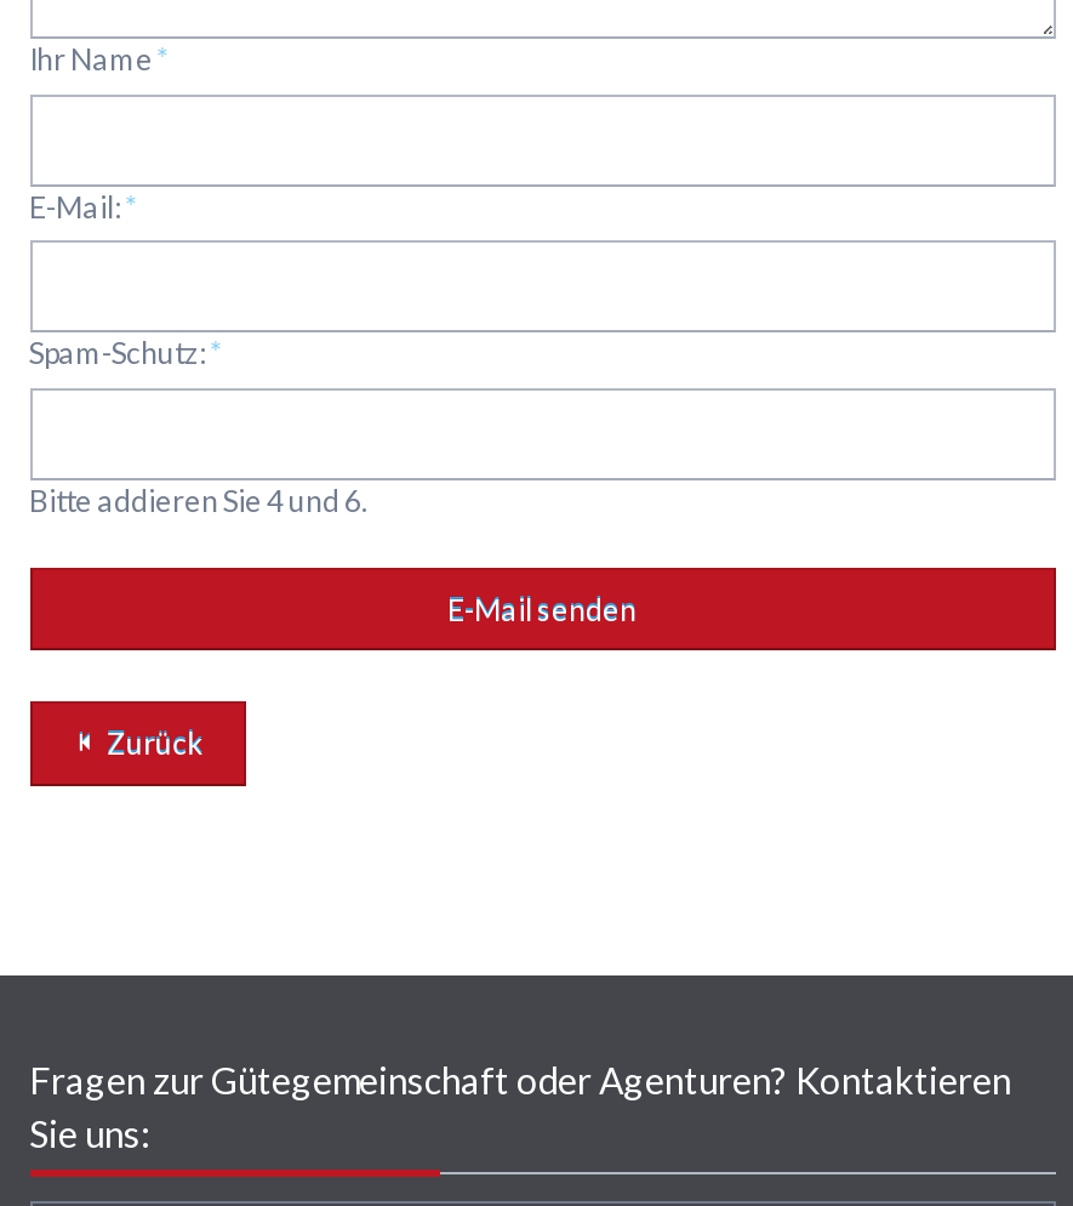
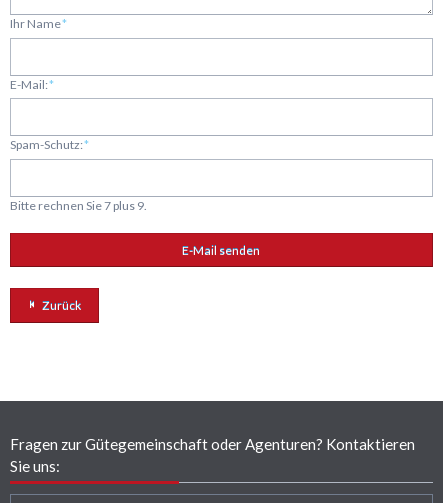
- Bitte addieren Sie 4 und 6.
+ Bitte rechnen Sie 7 plus 9.
